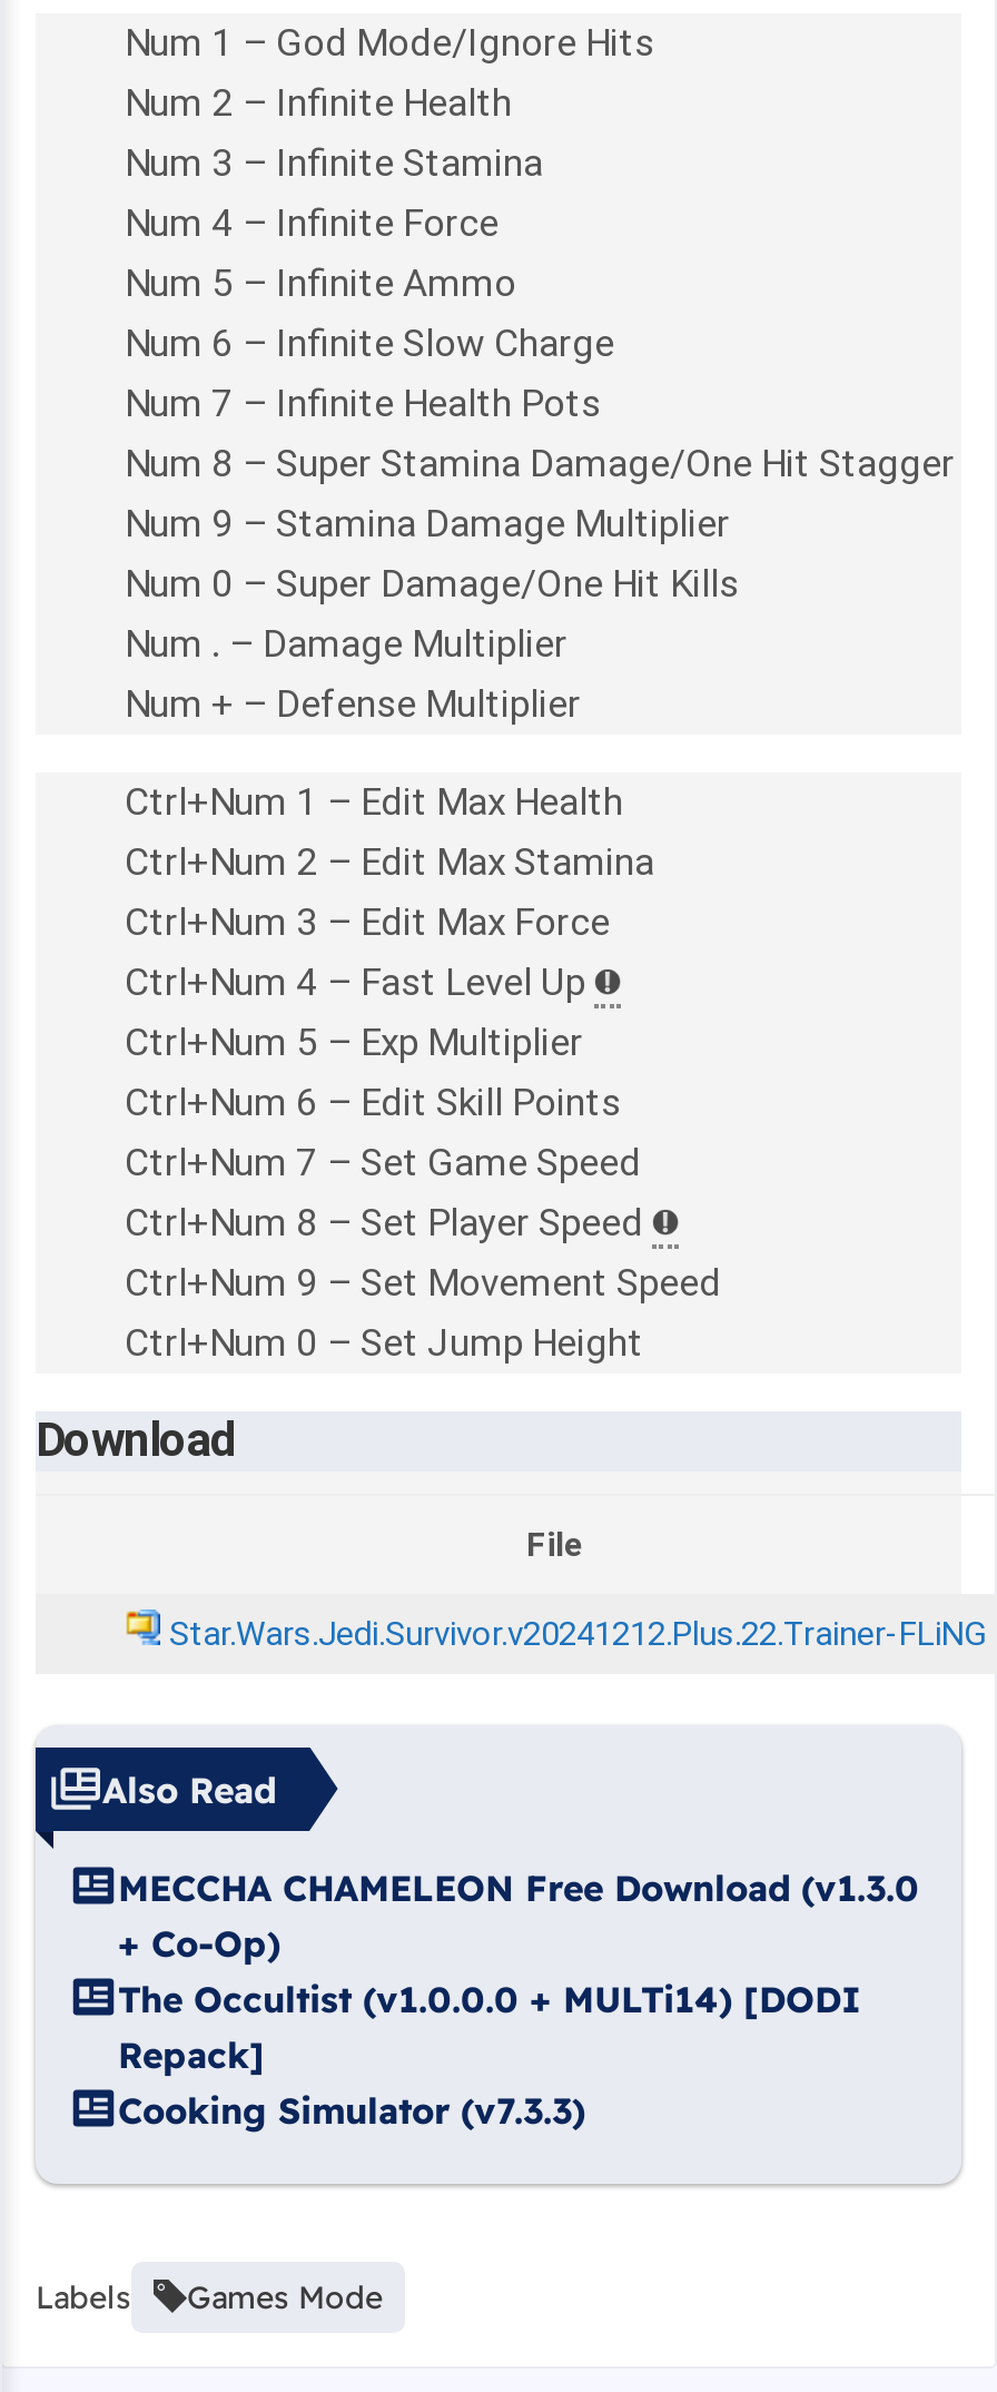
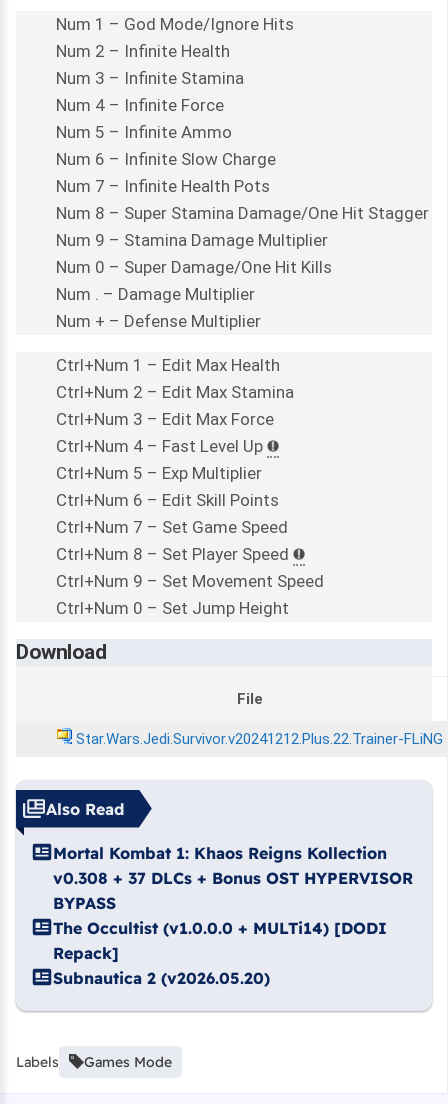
- MECCHA CHAMELEON Free Download (v1.3.0
- + Co-Op)
+ Mortal Kombat 1: Khaos Reigns Kollection
+ v0.308 + 37 DLCs + Bonus OST HYPERVISOR
+ BYPASS

- Cooking Simulator (v7.3.3)
+ Subnautica 2 (v2026.05.20)
